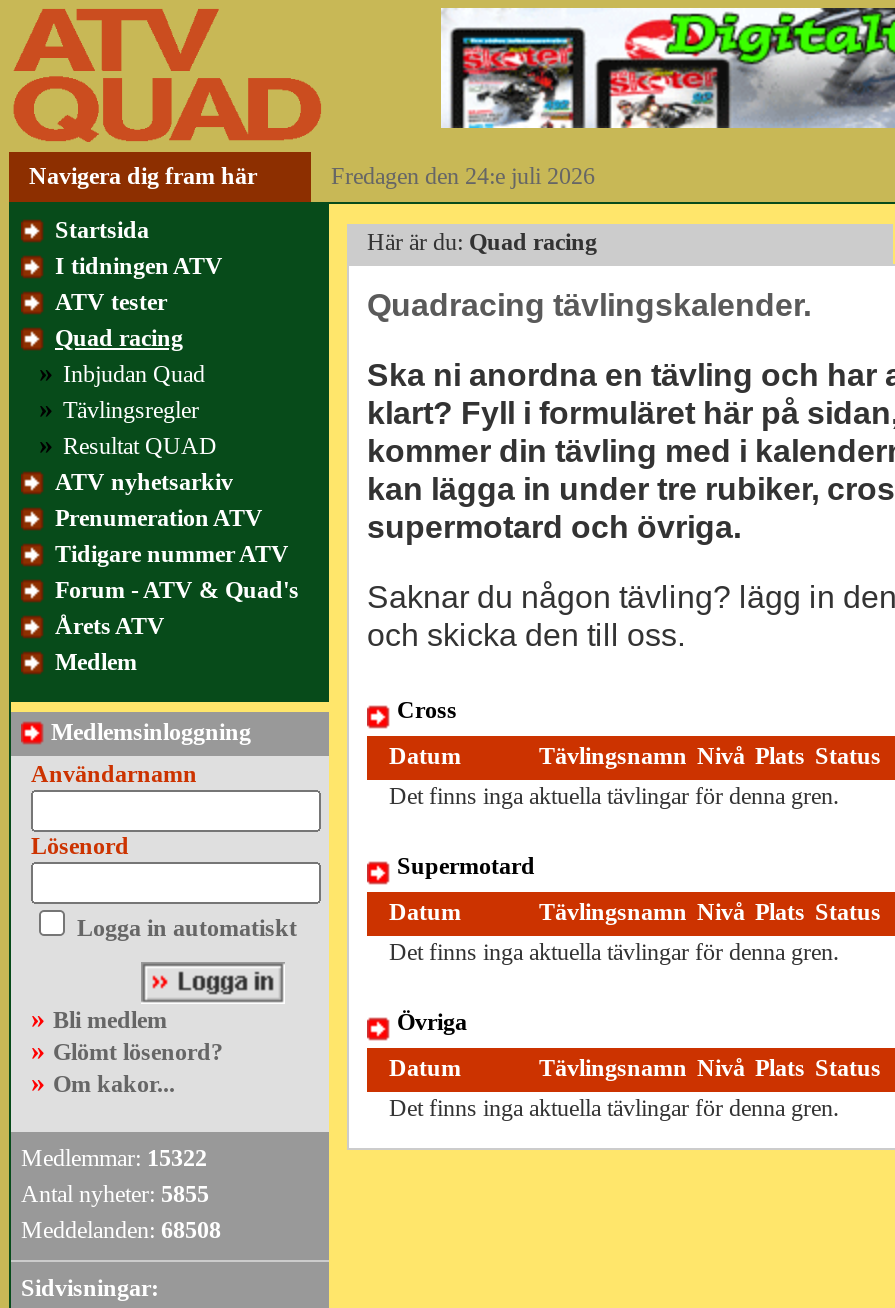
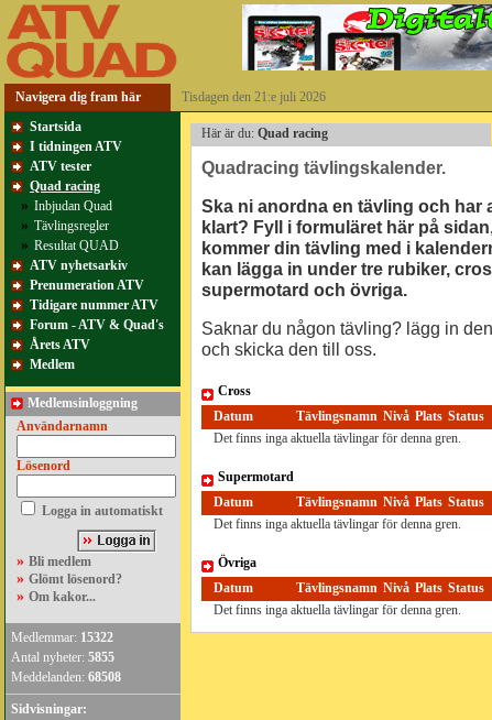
- Fredagen den 24:e juli 2026
+ Tisdagen den 21:e juli 2026
